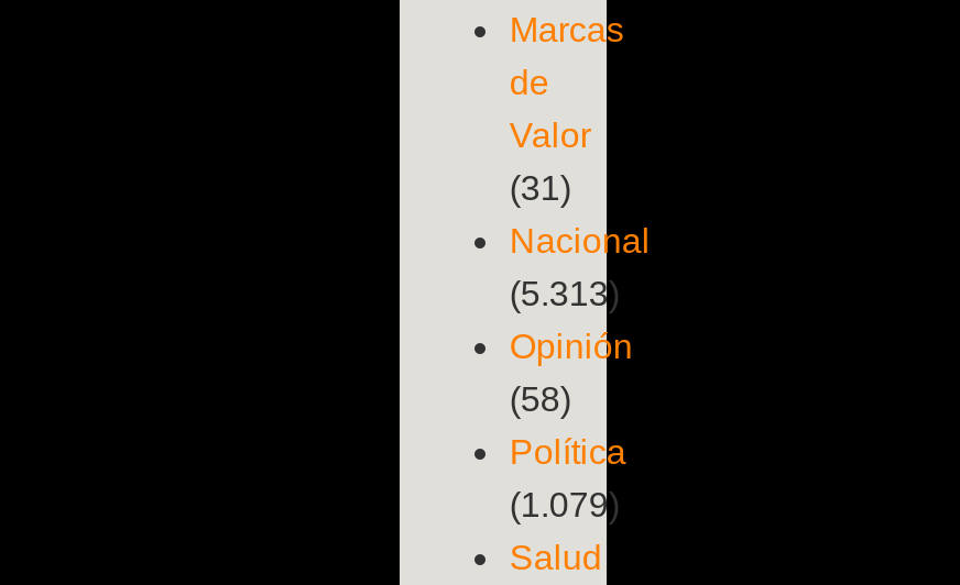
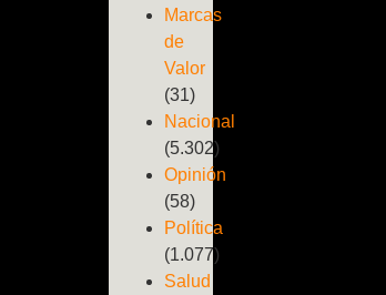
- (5.313)
+ (5.302)

- (1.079)
+ (1.077)
